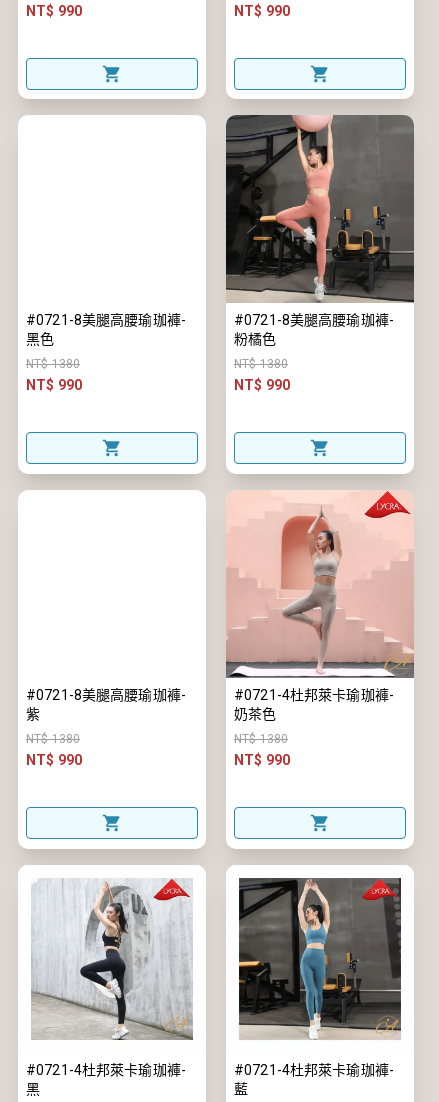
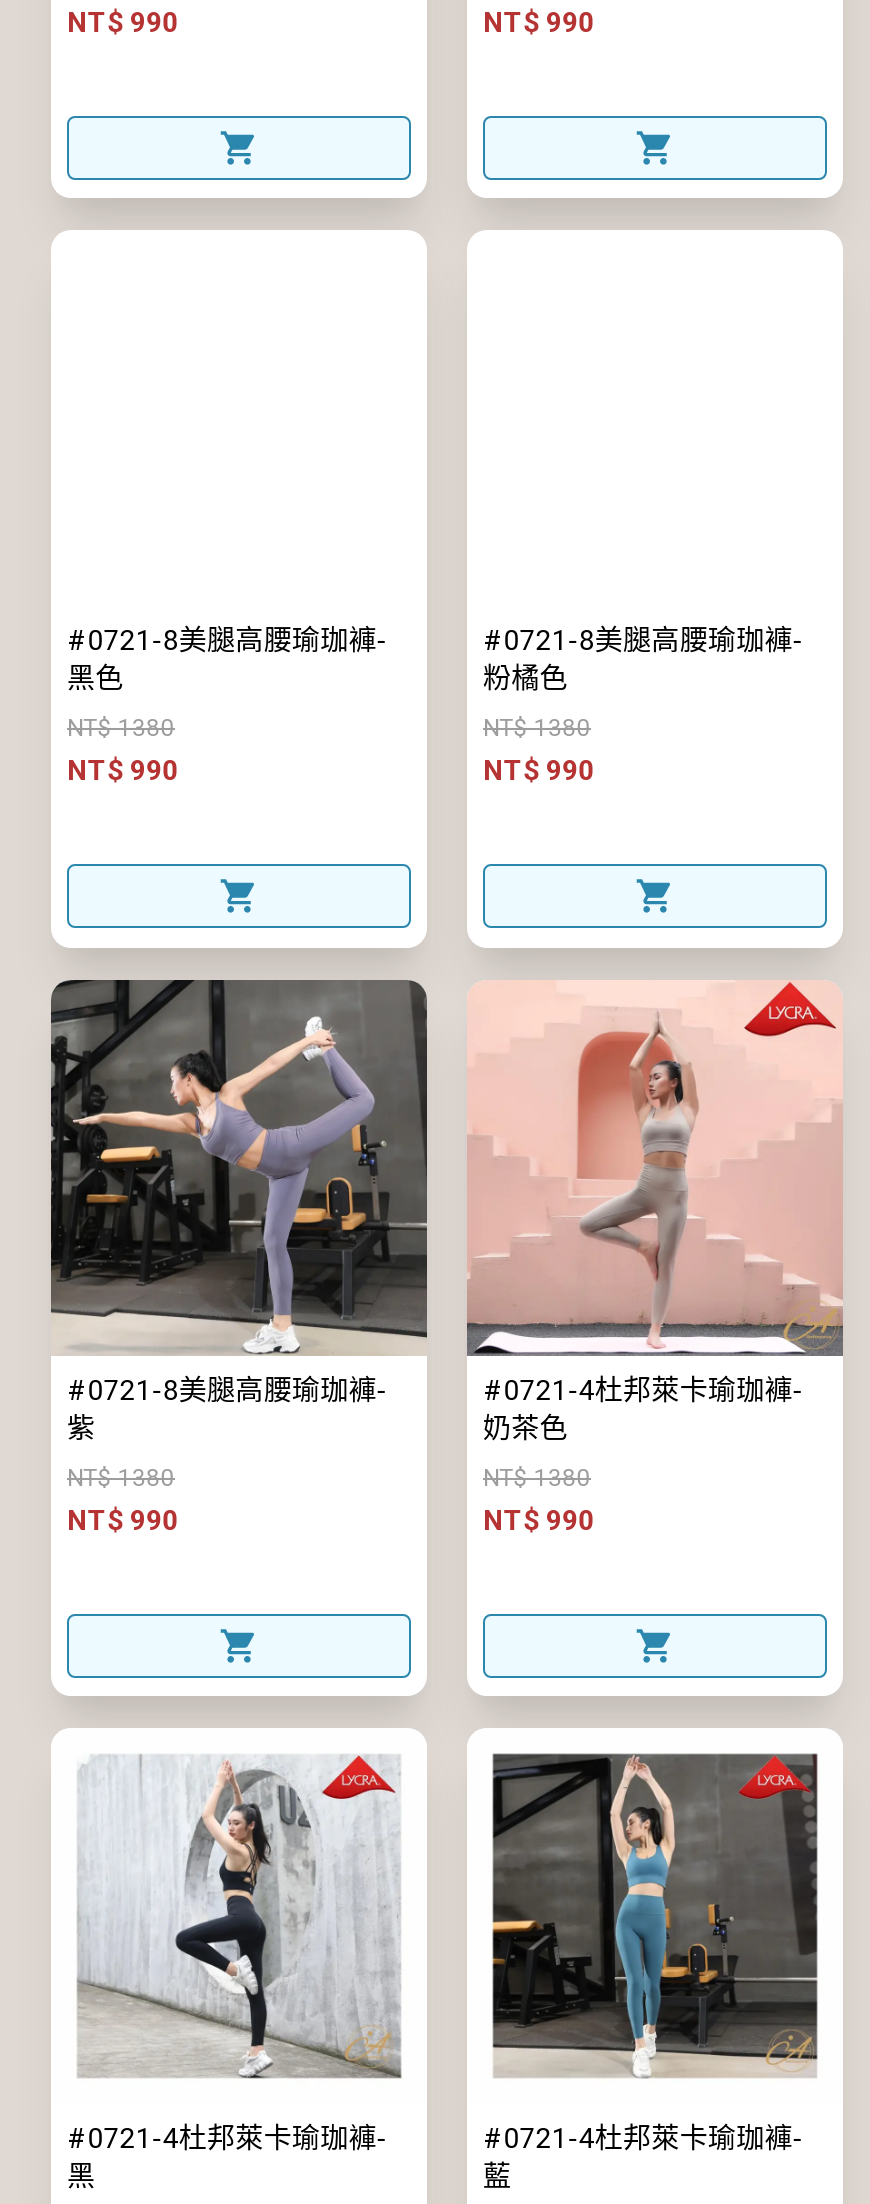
- [image]

+ [image]
